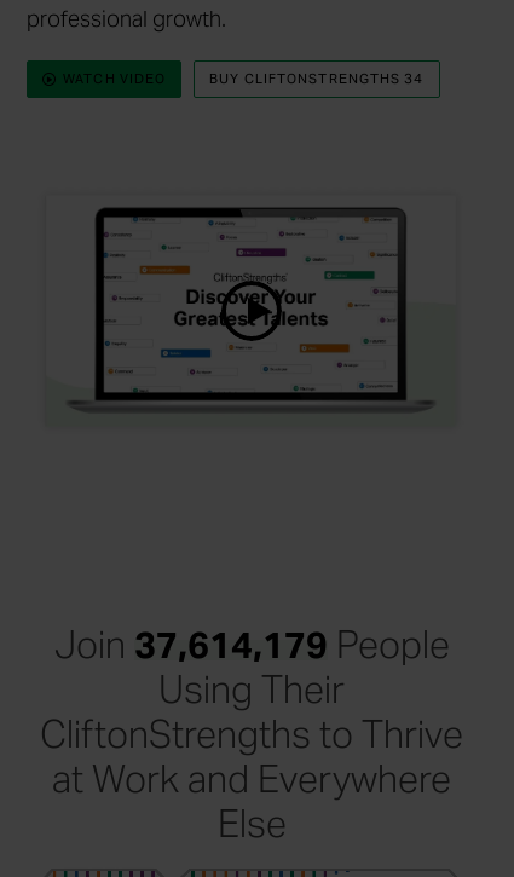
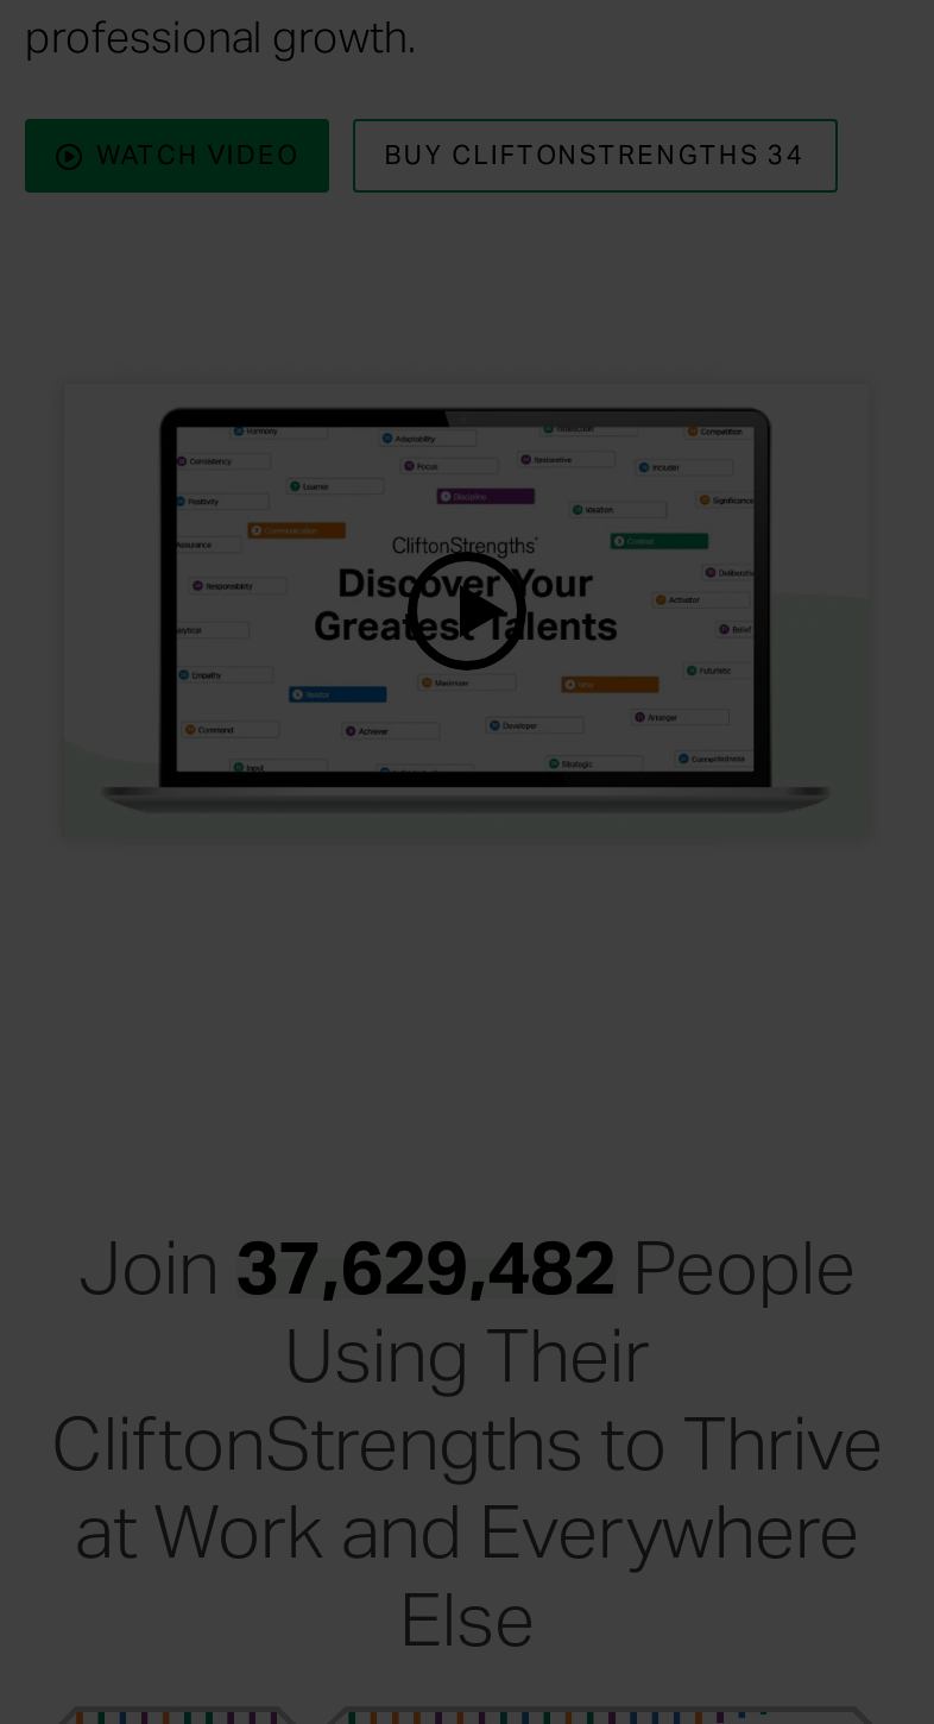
- Join 37,614,179 People
+ Join 37,629,482 People
